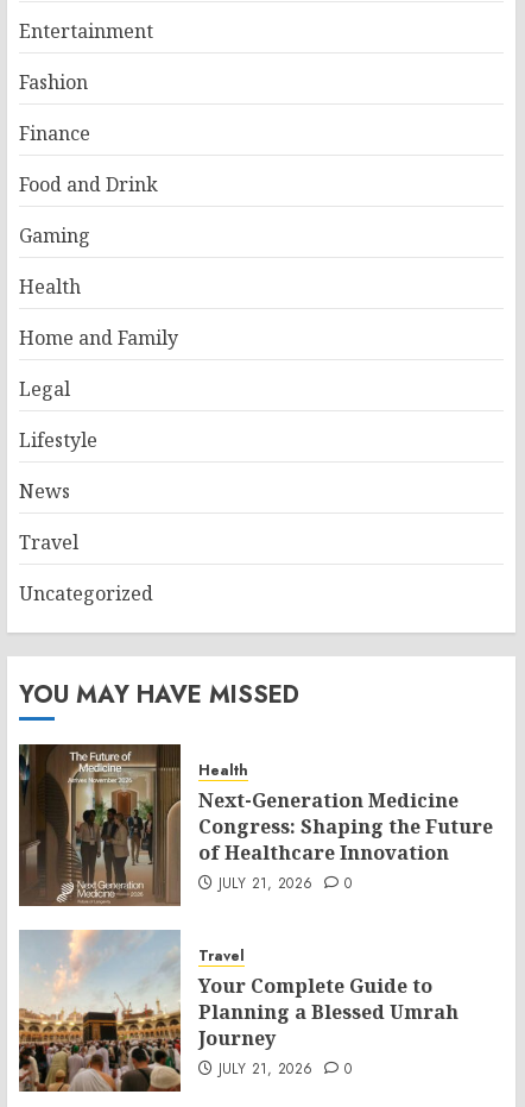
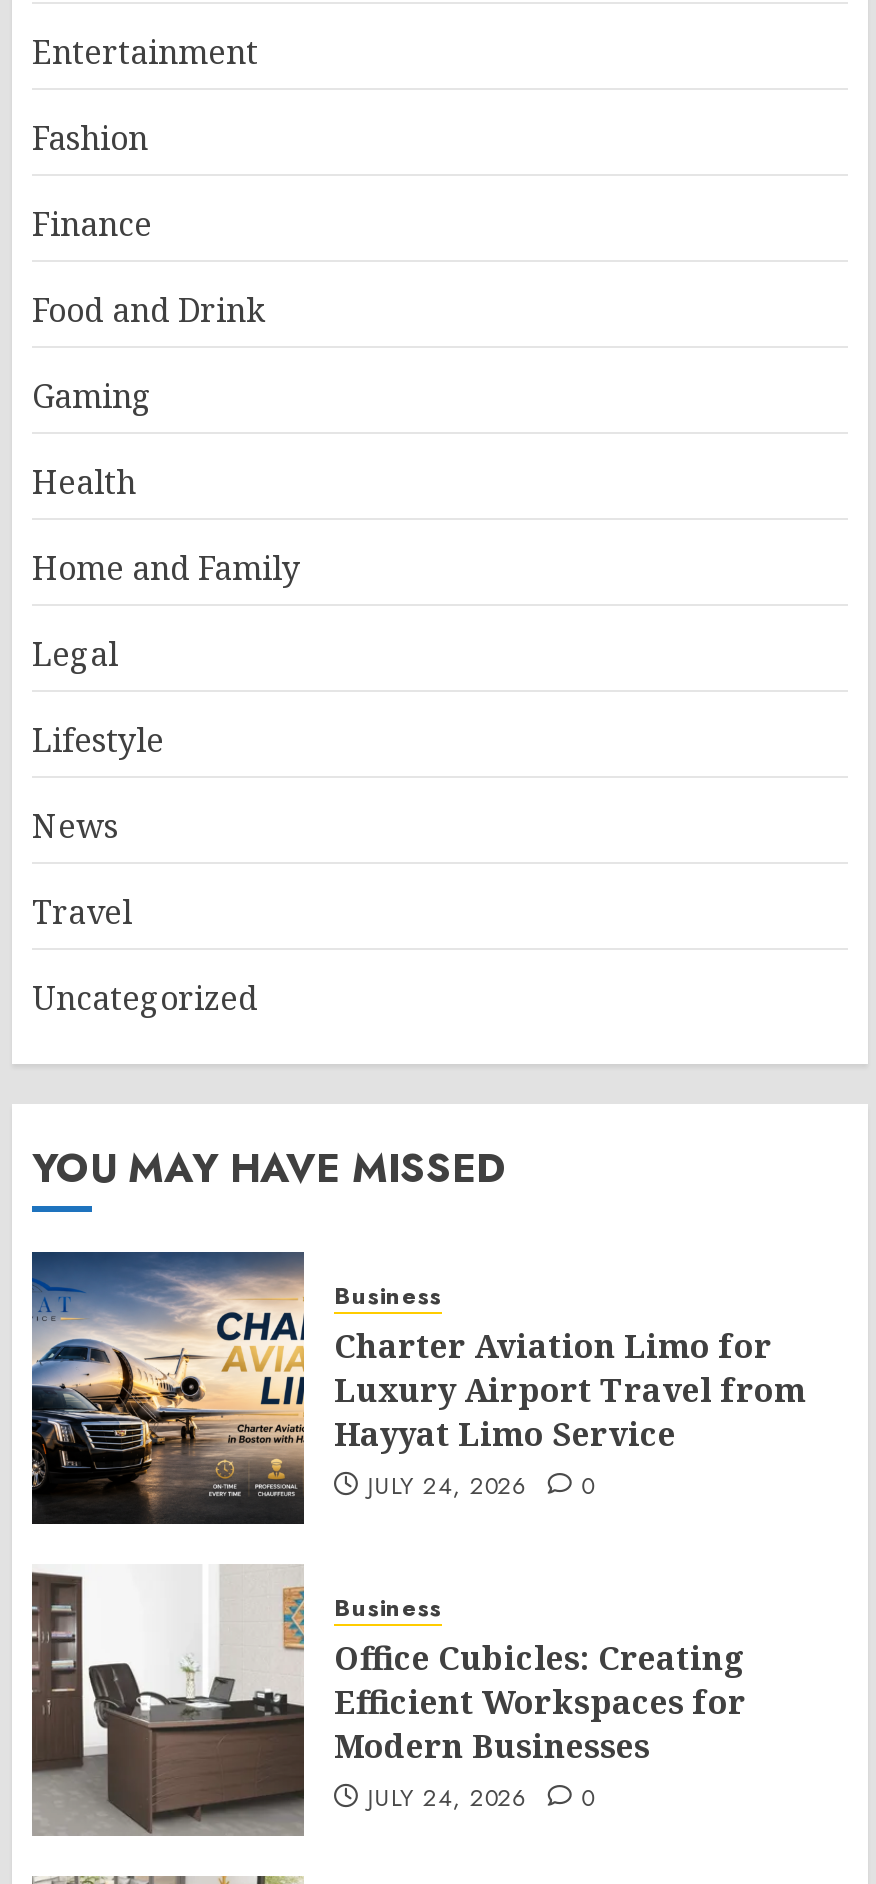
- [image]
- Health
- Next-Generation Medicine
- Congress: Shaping the Future
- of Healthcare Innovation
- JULY 21, 2026
+ [image]
+ Business
+ Charter Aviation Limo for
+ Luxury Airport Travel from
+ Hayyat Limo Service
+ JULY 24, 2026

- [image]
- Travel
- Your Complete Guide to
- Planning a Blessed Umrah
- Journey
- JULY 21, 2026
+ [image]
+ Business
+ Office Cubicles: Creating
+ Efficient Workspaces for
+ Modern Businesses
+ JULY 24, 2026
